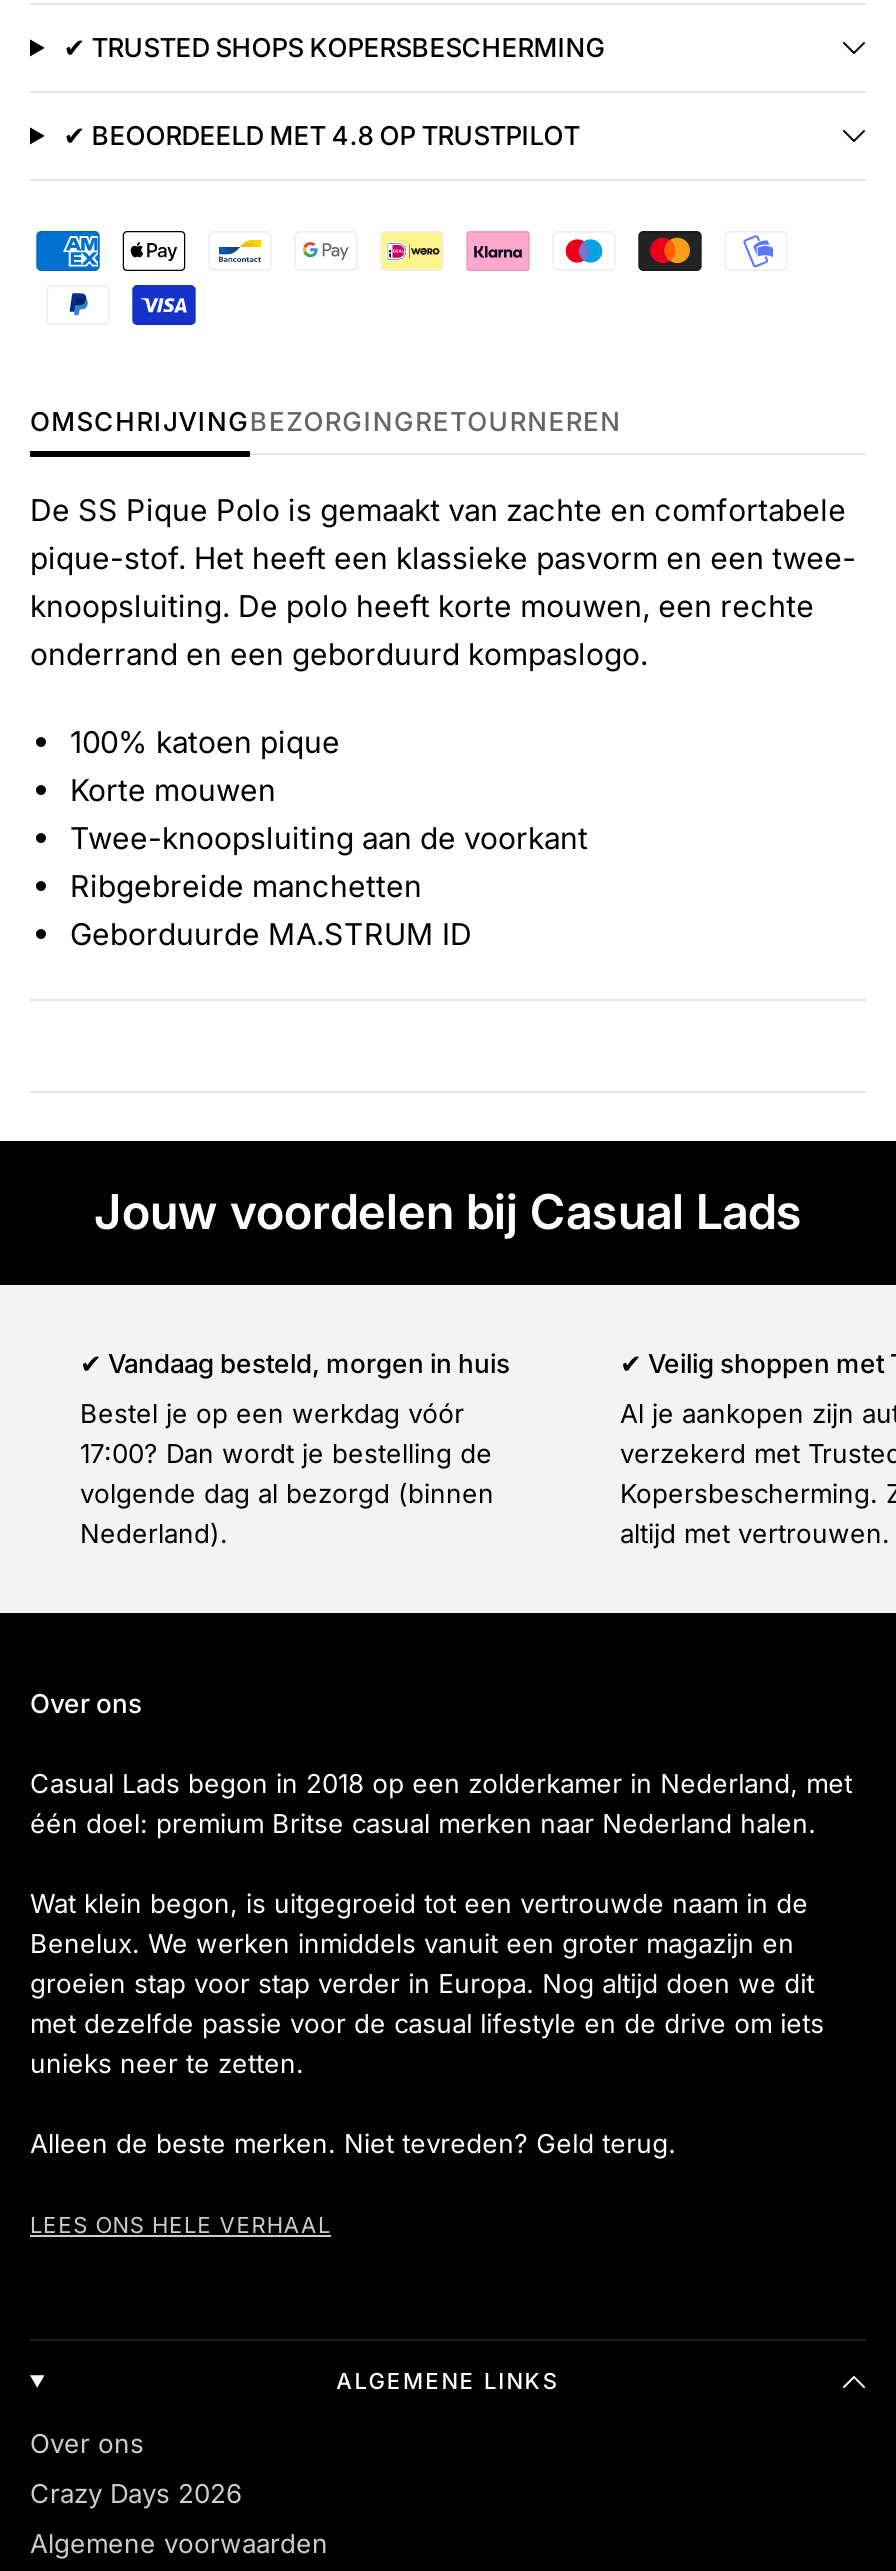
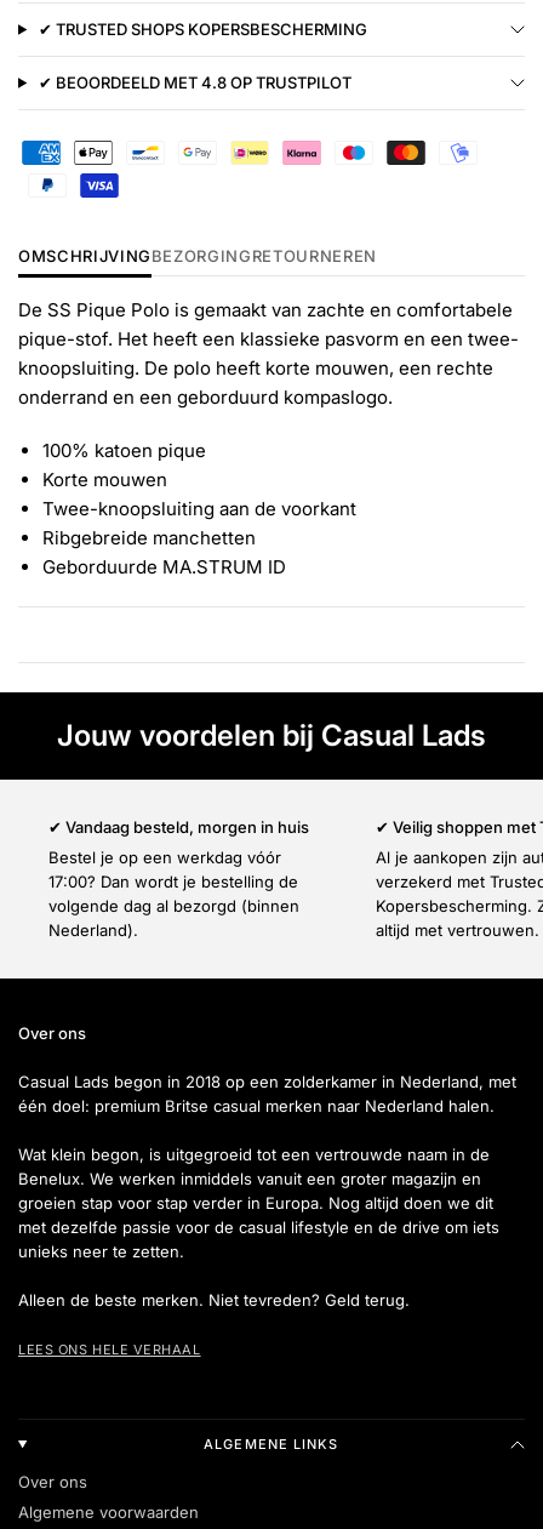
- Crazy Days 2026
